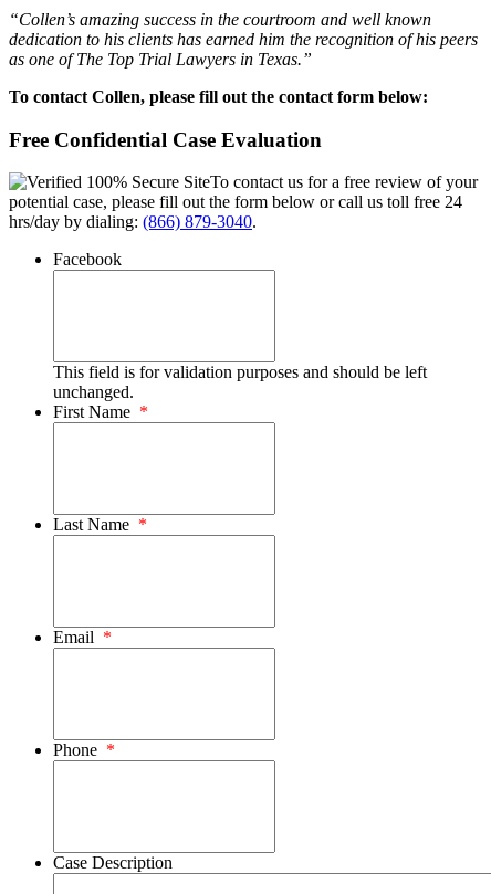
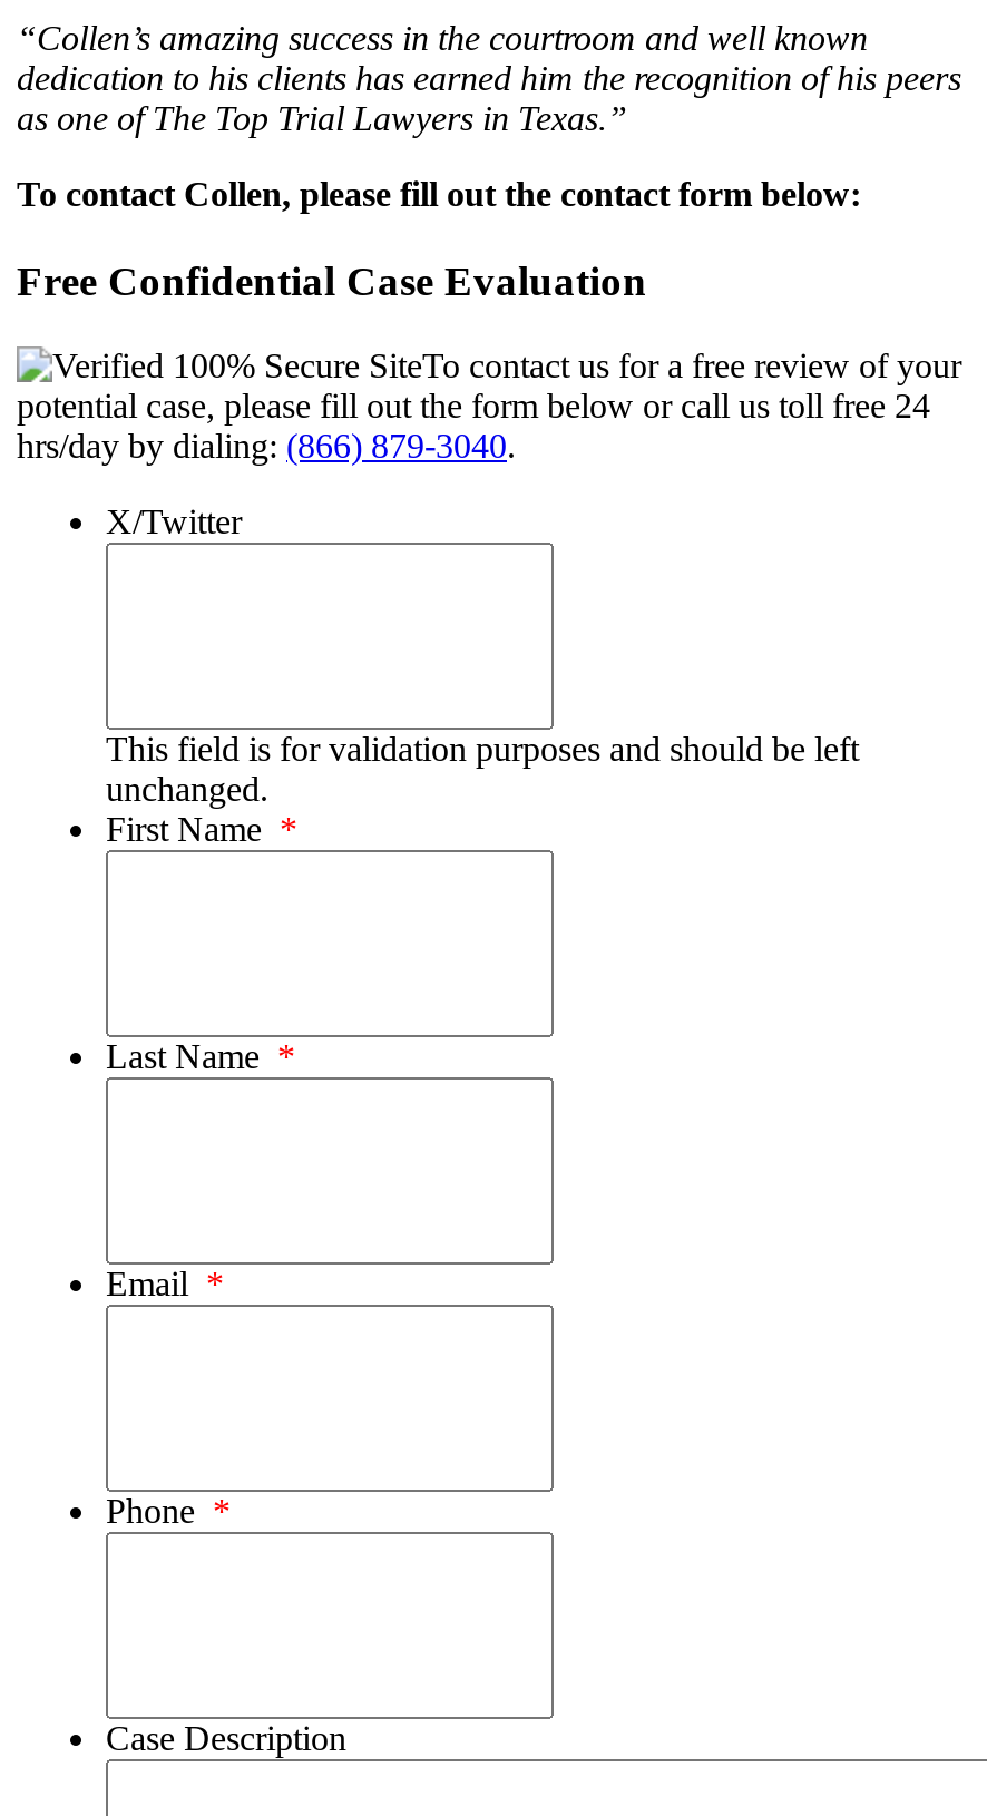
- Facebook
+ X/Twitter
